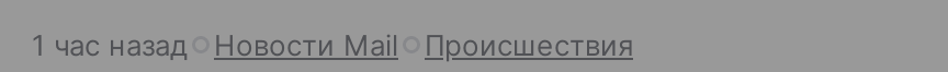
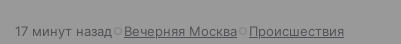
- 1 час назад
- Новости Mail
+ 17 минут назад
+ Вечерняя Москва
